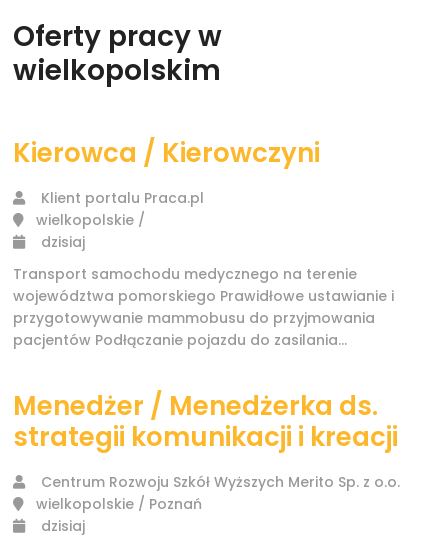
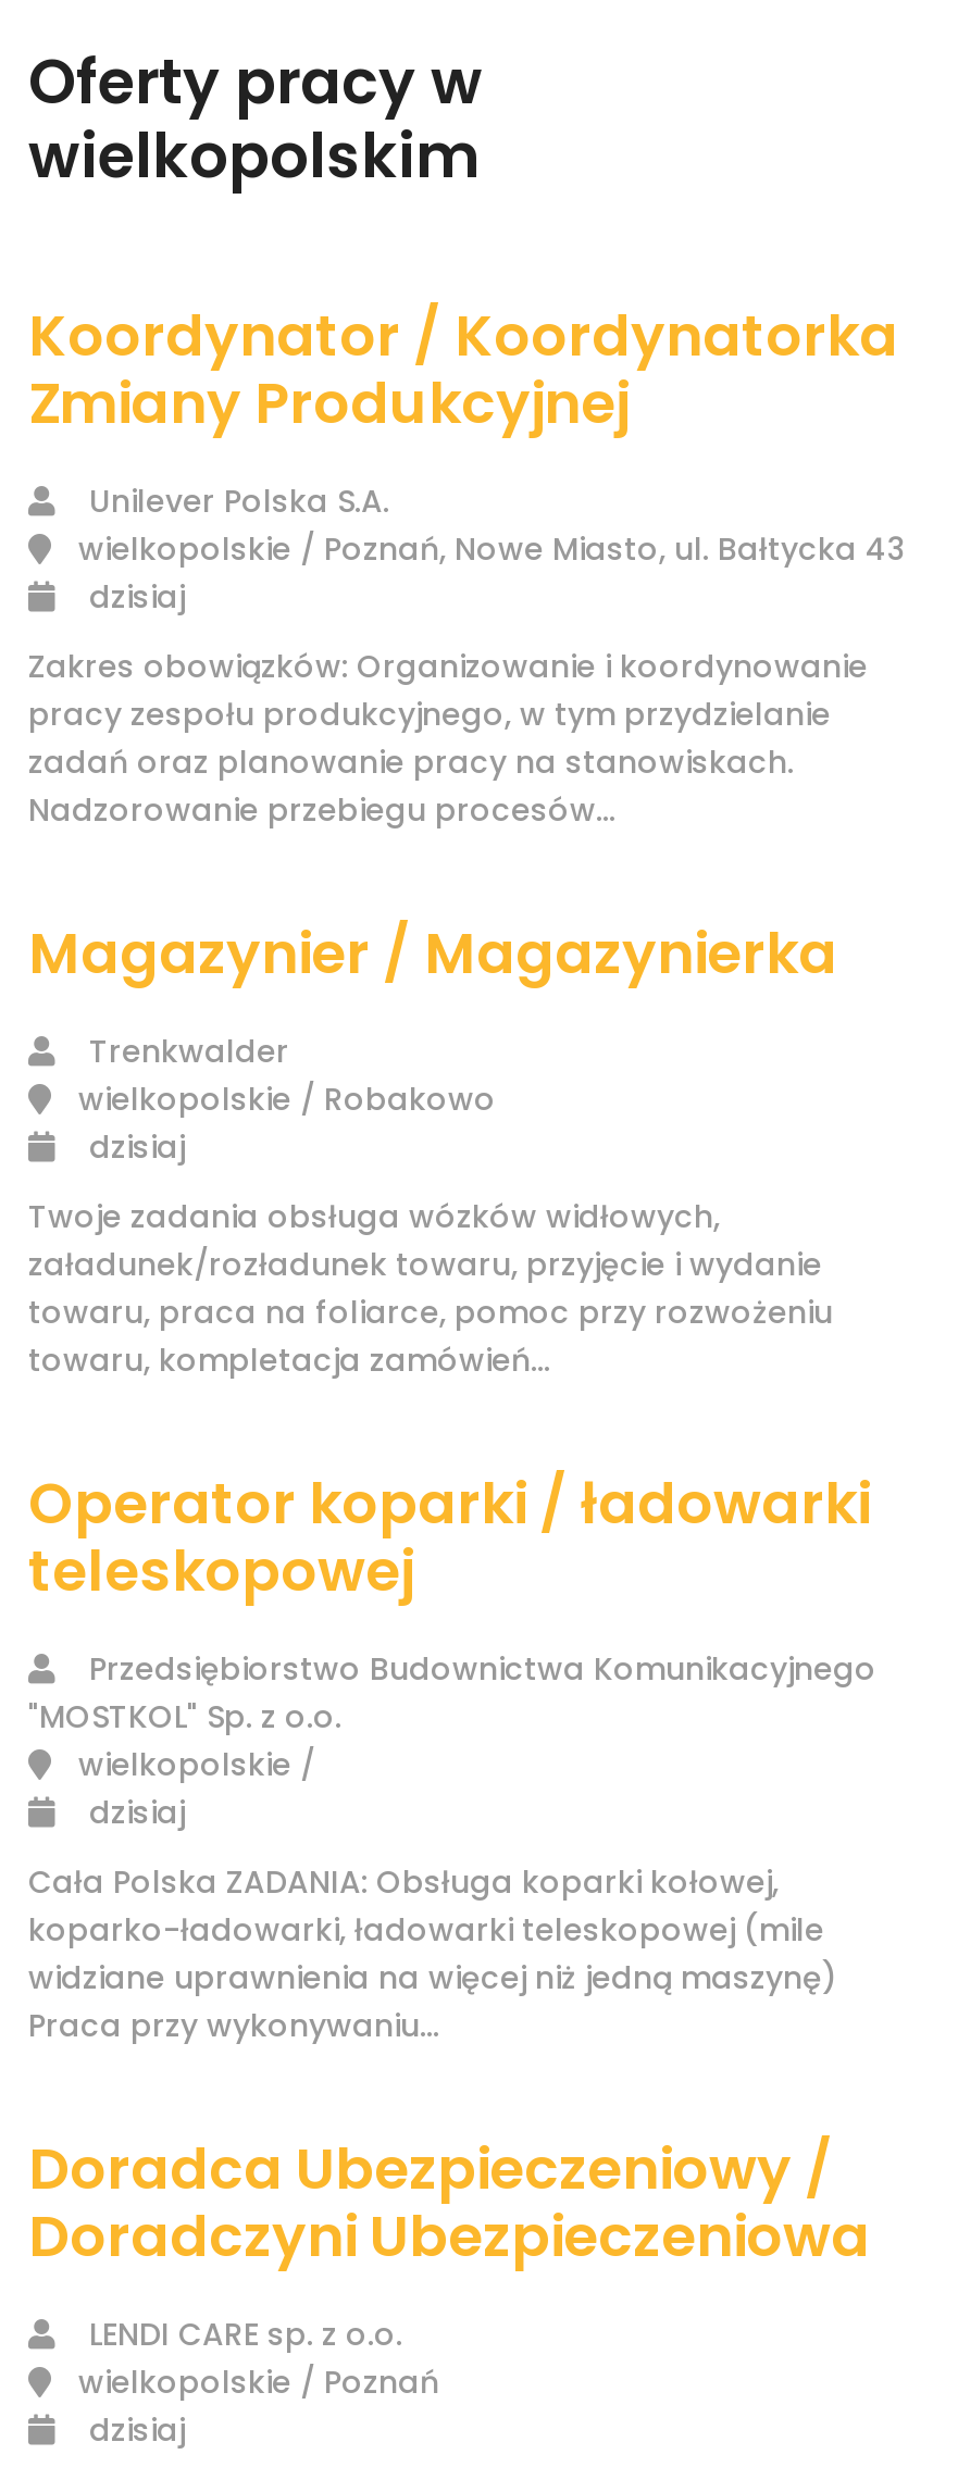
- Kierowca / Kierowczyni
- Klient portalu Praca.pl
+ Koordynator / Koordynatorka
+ Zmiany Produkcyjnej
+ Unilever Polska S.A.
+ wielkopolskie / Poznań, Nowe Miasto, ul. Bałtycka 43
+ dzisiaj
+ Zakres obowiązków: Organizowanie i koordynowanie
+ pracy zespołu produkcyjnego, w tym przydzielanie
+ zadań oraz planowanie pracy na stanowiskach.
+ Nadzorowanie przebiegu procesów...
+ Magazynier / Magazynierka
+ Trenkwalder
+ wielkopolskie / Robakowo
+ dzisiaj
+ Twoje zadania obsługa wózków widłowych,
+ załadunek/rozładunek towaru, przyjęcie i wydanie
+ towaru, praca na foliarce, pomoc przy rozwożeniu
+ towaru, kompletacja zamówień...
+ Operator koparki / ładowarki
+ teleskopowej
+ Przedsiębiorstwo Budownictwa Komunikacyjnego
+ "MOSTKOL" Sp. z o.o.

- Transport samochodu medycznego na terenie
- województwa pomorskiego Prawidłowe ustawianie i
- przygotowywanie mammobusu do przyjmowania
- pacjentów Podłączanie pojazdu do zasilania...
+ Cała Polska ZADANIA: Obsługa koparki kołowej,
+ koparko-ładowarki, ładowarki teleskopowej (mile
+ widziane uprawnienia na więcej niż jedną maszynę)
+ Praca przy wykonywaniu...

- Menedżer / Menedżerka ds.
- strategii komunikacji i kreacji
+ Doradca Ubezpieczeniowy /
+ Doradczyni Ubezpieczeniowa

- Centrum Rozwoju Szkół Wyższych Merito Sp. z o.o.
+ LENDI CARE sp. z o.o.
